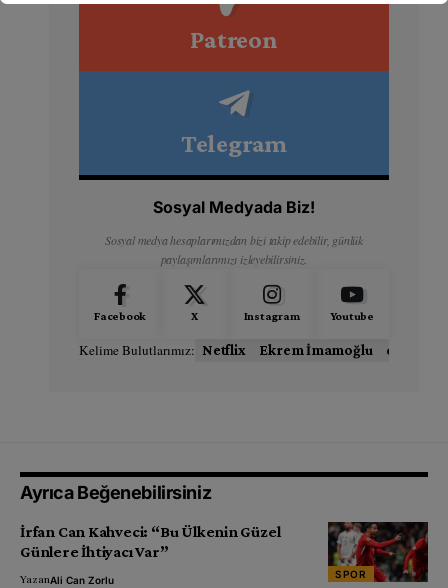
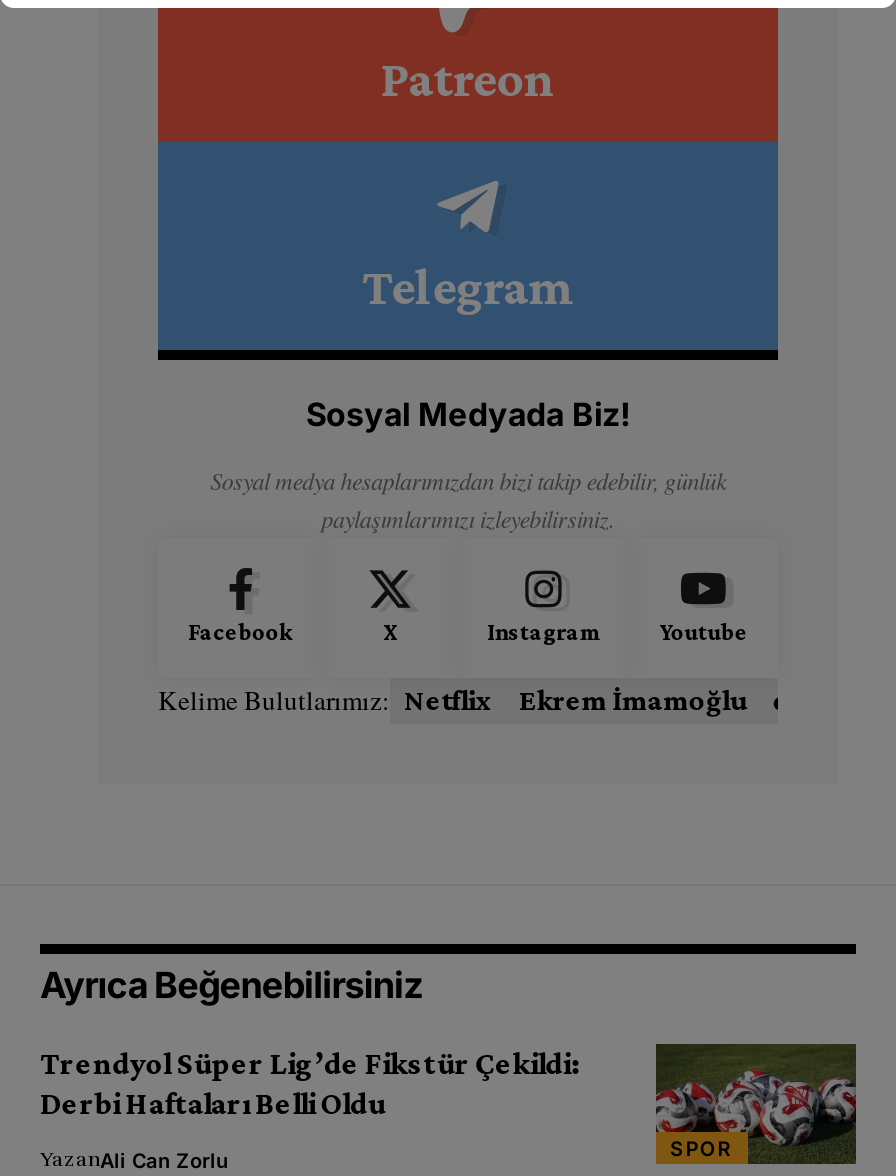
- İrfan Can Kahveci: “Bu Ülkenin Güzel
- Günlere İhtiyacı Var”
+ Trendyol Süper Lig’de Fikstür Çekildi:
+ Derbi Haftaları Belli Oldu

- [image]
+ [image]
